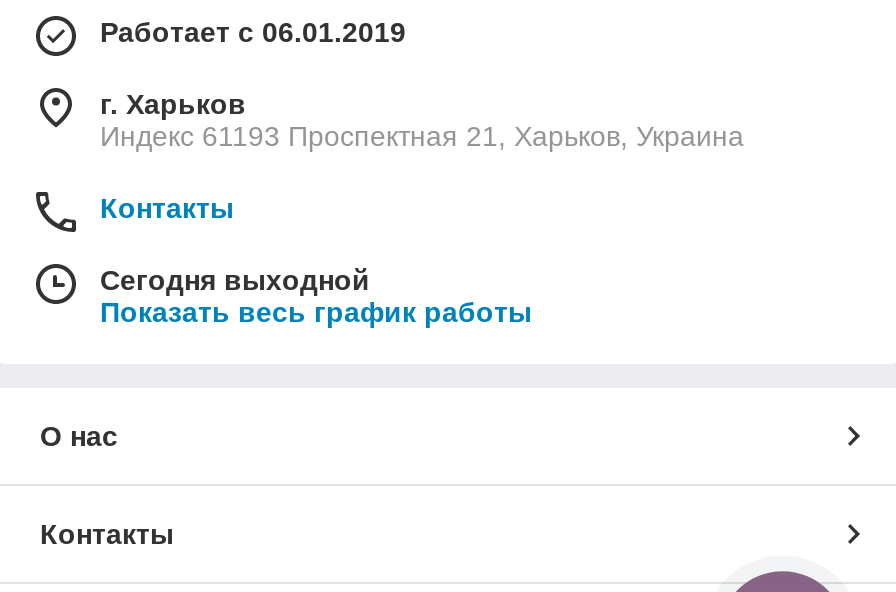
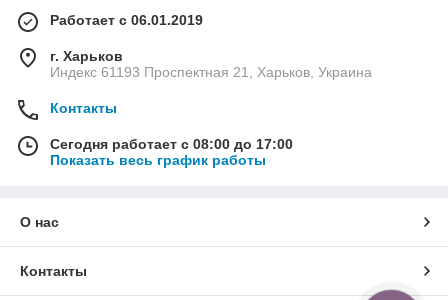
- Сегодня выходной
+ Сегодня работает с 08:00 до 17:00
